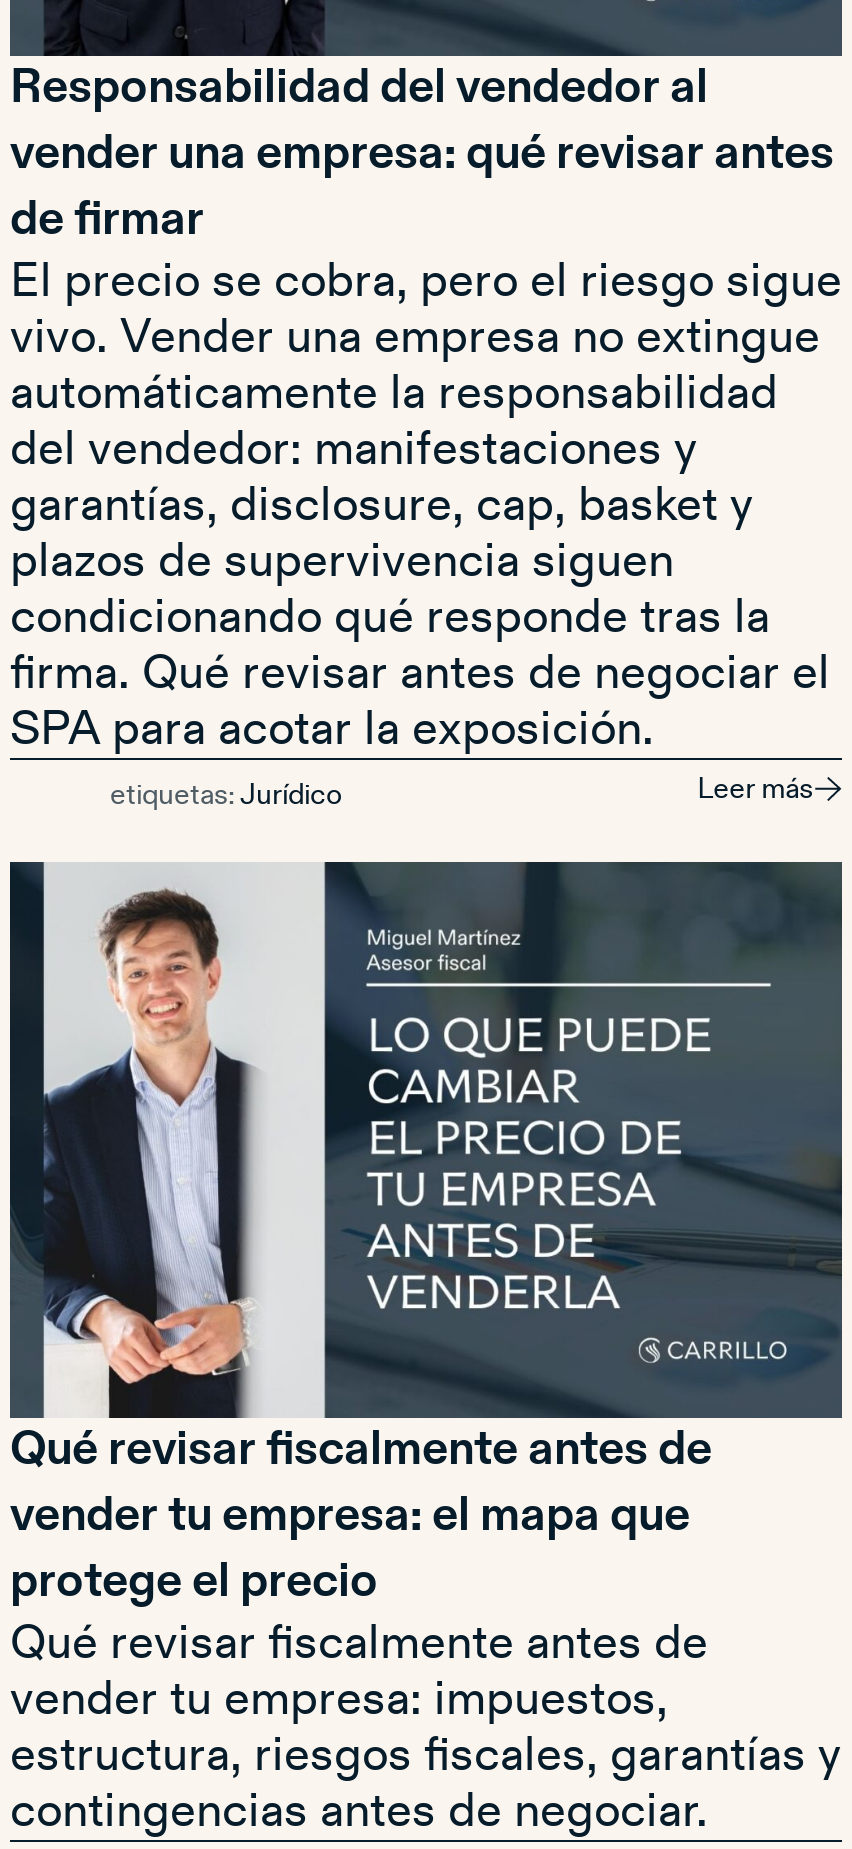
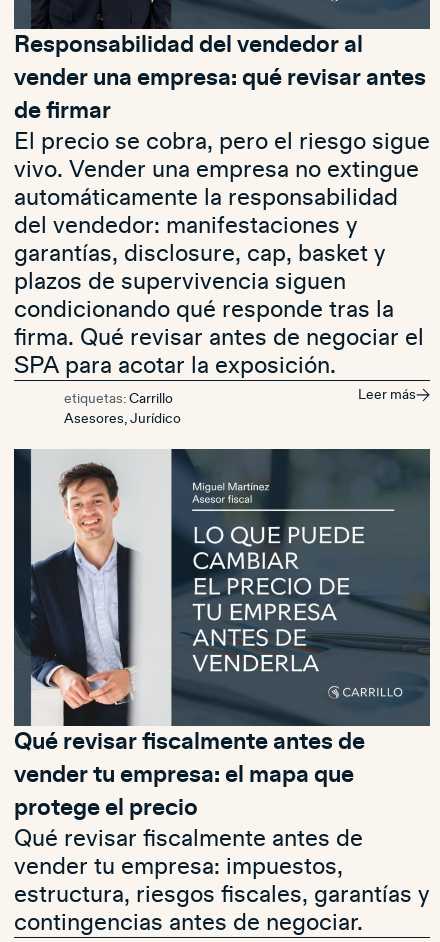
- etiquetas: Jurídico
+ etiquetas: Carrillo
+ Asesores, Jurídico
